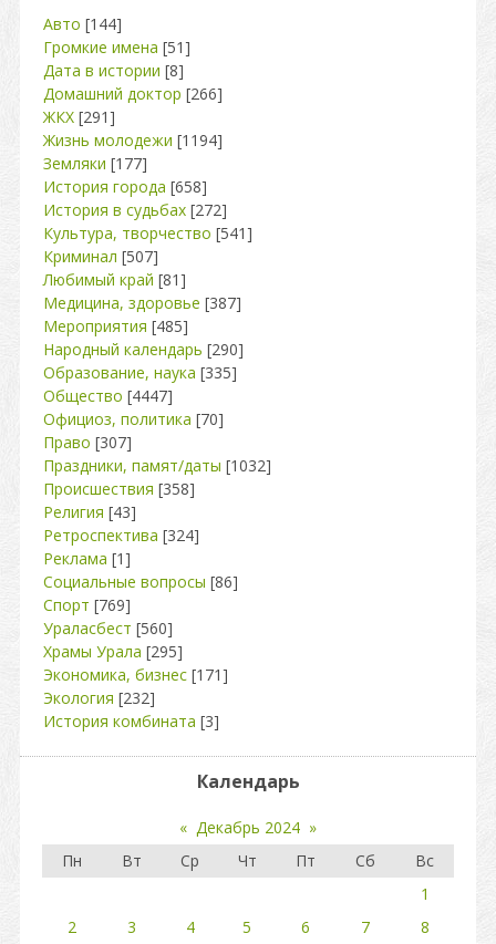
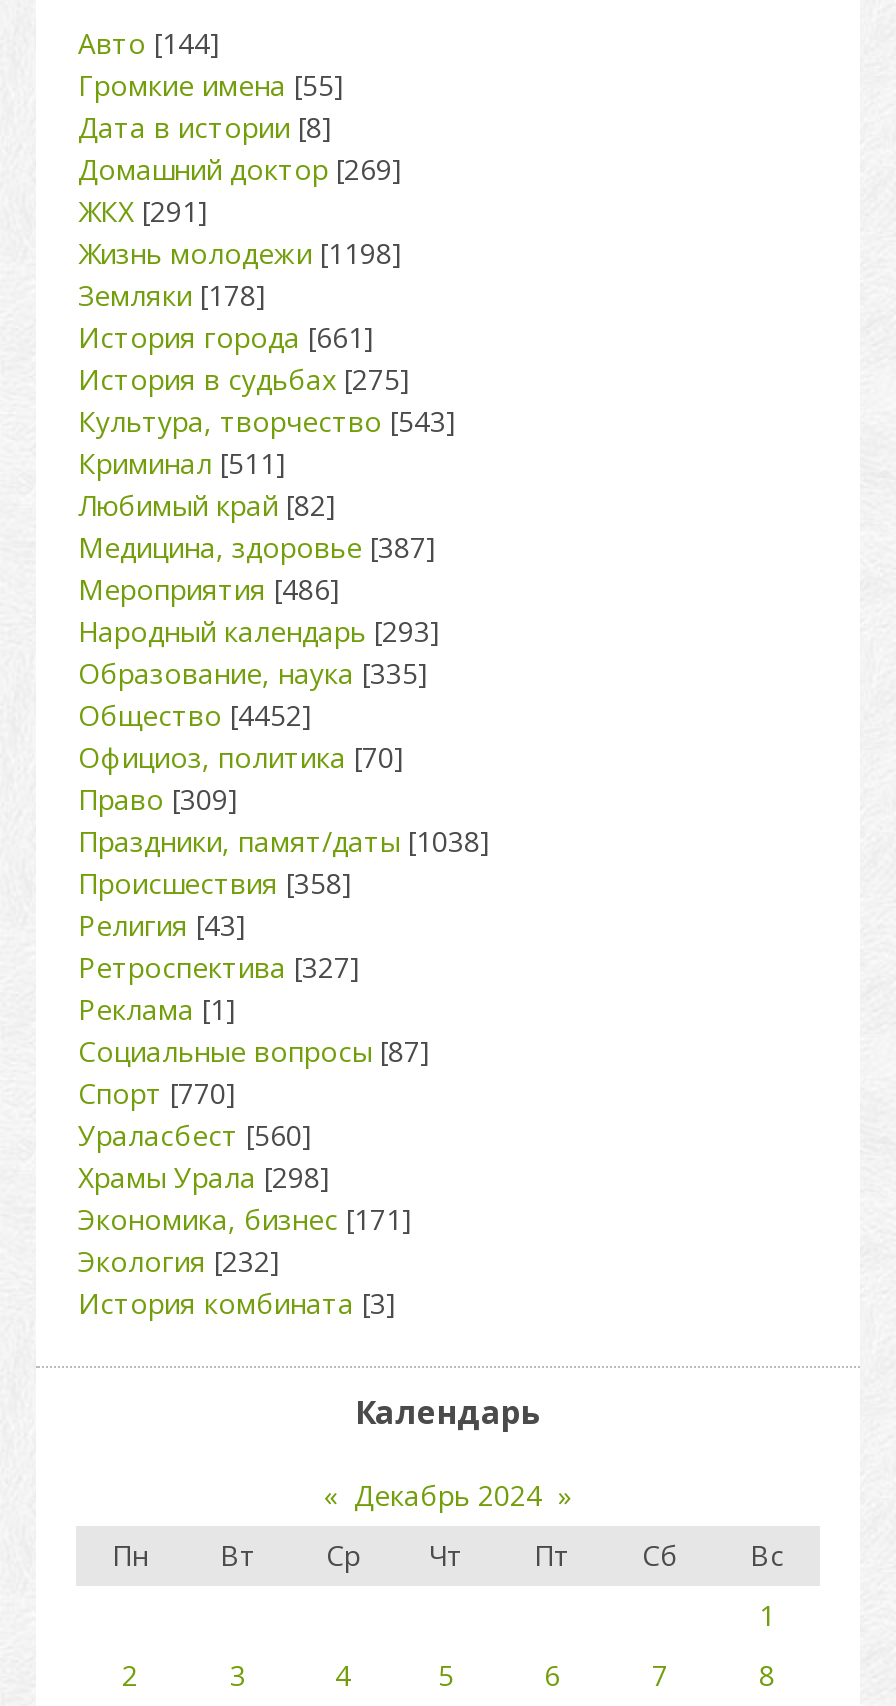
- Громкие имена [51]
+ Громкие имена [55]

- Домашний доктор [266]
+ Домашний доктор [269]

- Жизнь молодежи [1194]
+ Жизнь молодежи [1198]

- Земляки [177]
+ Земляки [178]

- История города [658]
+ История города [661]

- История в судьбах [272]
+ История в судьбах [275]

- Культура, творчество [541]
+ Культура, творчество [543]

- Криминал [507]
+ Криминал [511]

- Любимый край [81]
+ Любимый край [82]

- Мероприятия [485]
+ Мероприятия [486]

- Народный календарь [290]
+ Народный календарь [293]

- Общество [4447]
+ Общество [4452]

- Право [307]
+ Право [309]

- Праздники, памят/даты [1032]
+ Праздники, памят/даты [1038]

- Ретроспектива [324]
+ Ретроспектива [327]

- Социальные вопросы [86]
+ Социальные вопросы [87]

- Спорт [769]
+ Спорт [770]

- Храмы Урала [295]
+ Храмы Урала [298]
